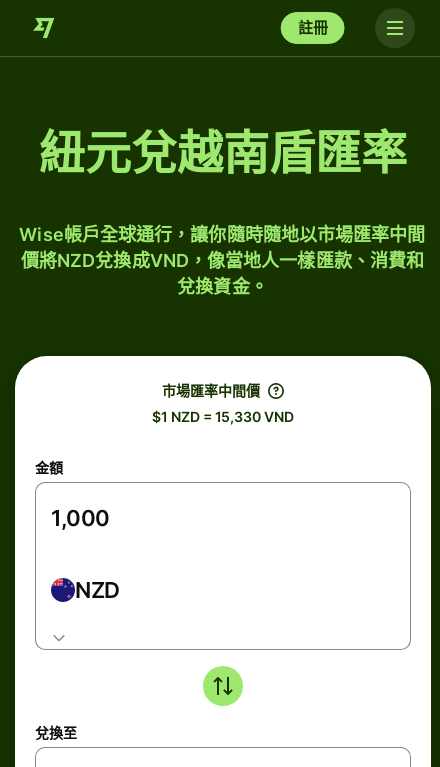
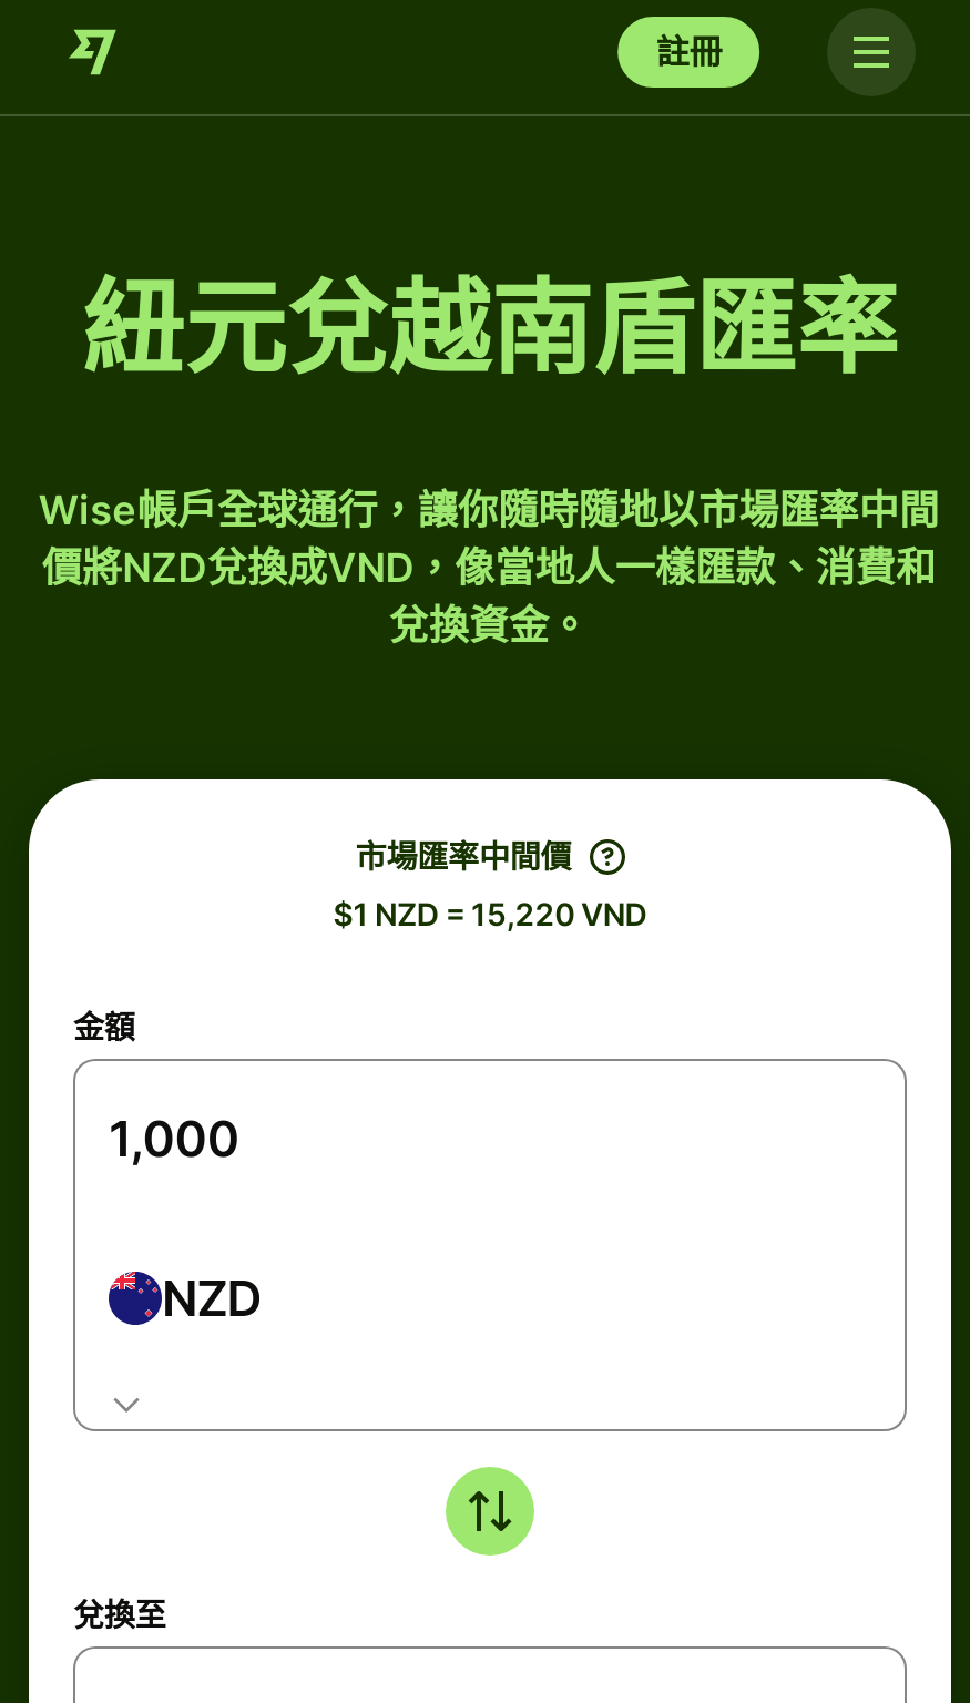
- $1 NZD = 15,330 VND
+ $1 NZD = 15,220 VND
